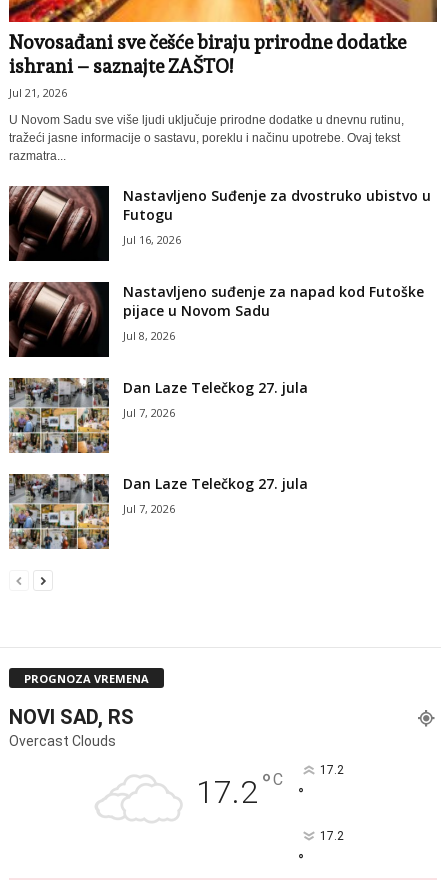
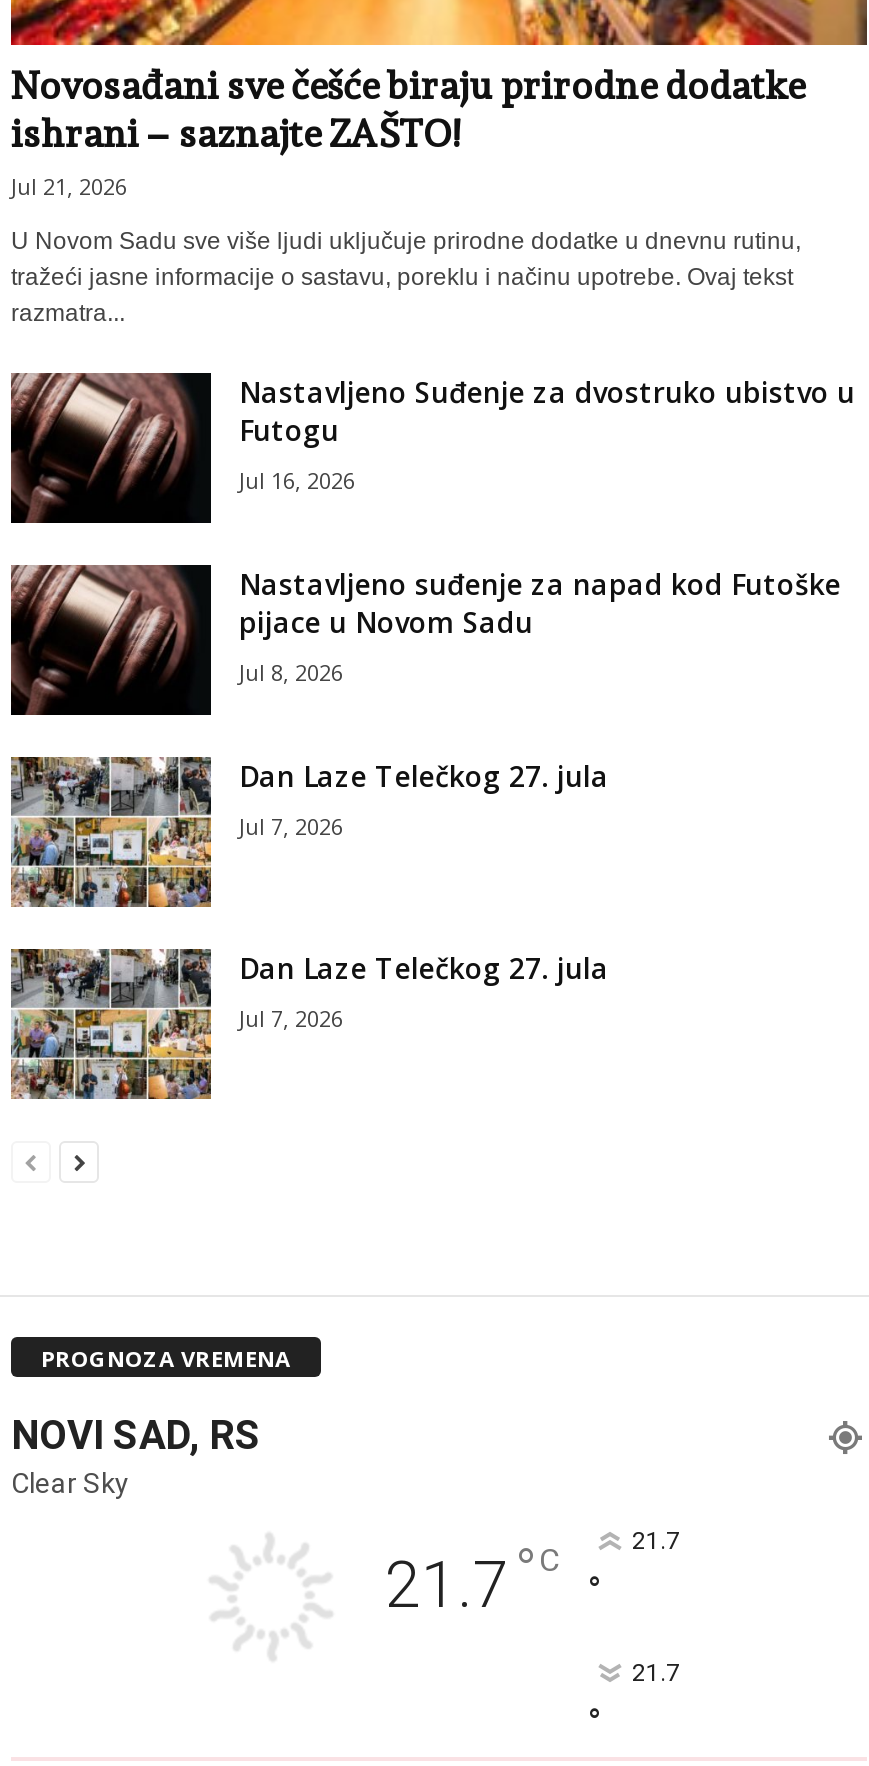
- Overcast Clouds
- 17.2 °C
- 17.2
+ Clear Sky
+ 21.7 °C
+ 21.7

- 17.2
+ 21.7
